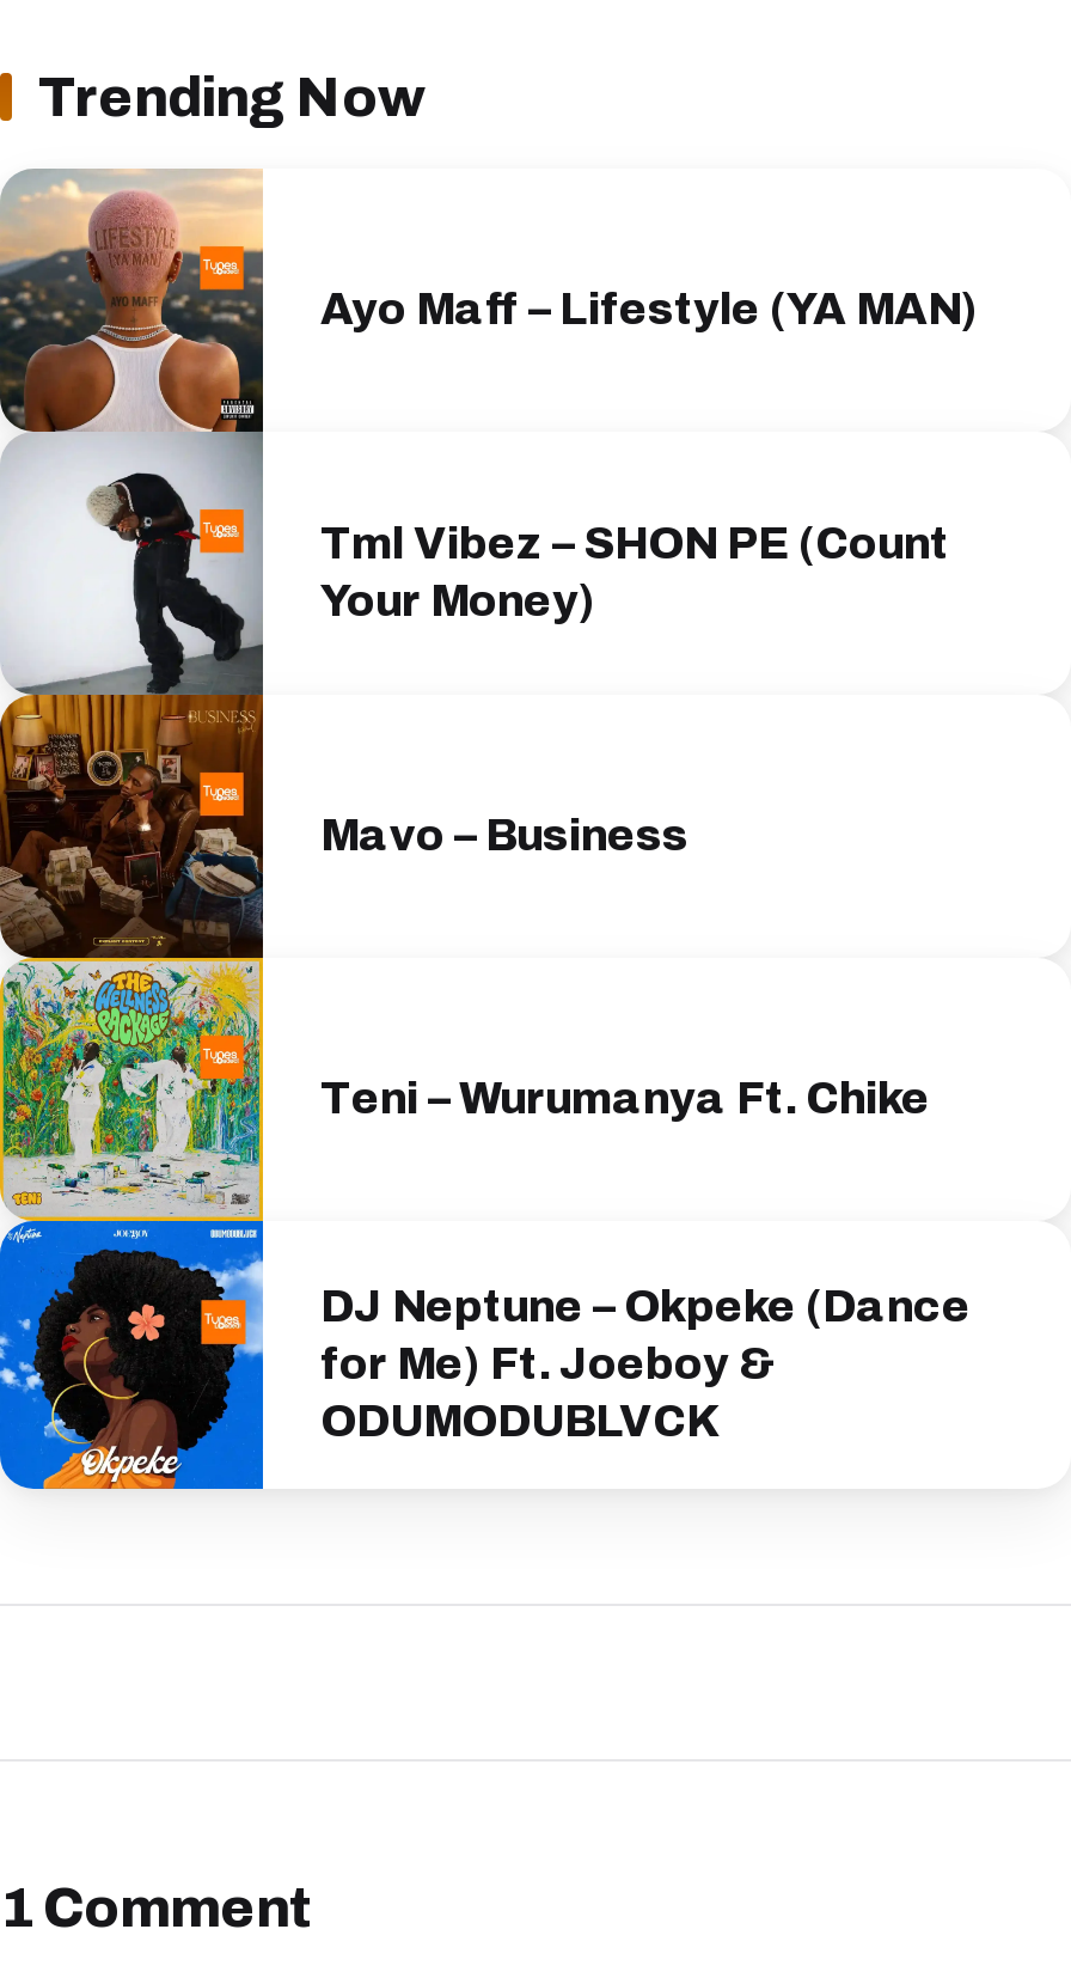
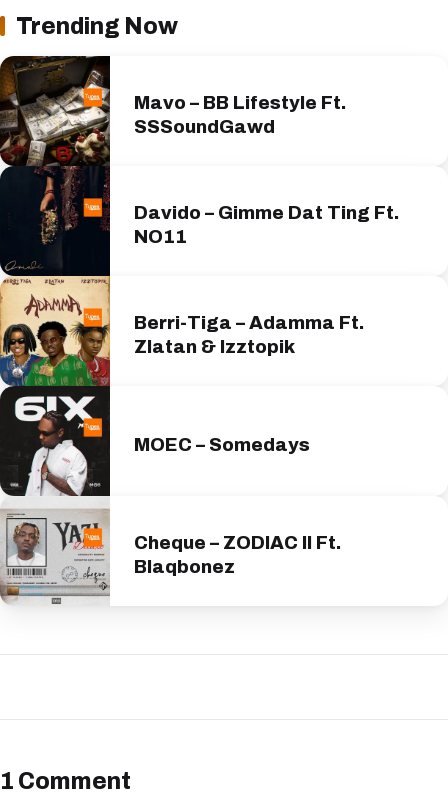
- [image]
- Ayo Maff – Lifestyle (YA MAN)
+ [image]
+ Mavo – BB Lifestyle Ft.
+ SSSoundGawd

- Tml Vibez – SHON PE (Count
- Your Money)
+ Davido – Gimme Dat Ting Ft.
+ NO11

- Mavo – Business
+ Berri-Tiga – Adamma Ft.
+ Zlatan & Izztopik

- Teni – Wurumanya Ft. Chike
+ MOEC – Somedays

- DJ Neptune – Okpeke (Dance
- for Me) Ft. Joeboy &
- ODUMODUBLVCK
+ Cheque – ZODIAC II Ft.
+ Blaqbonez
